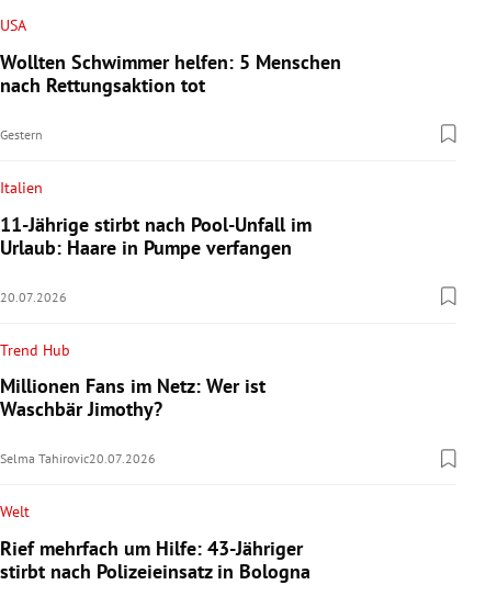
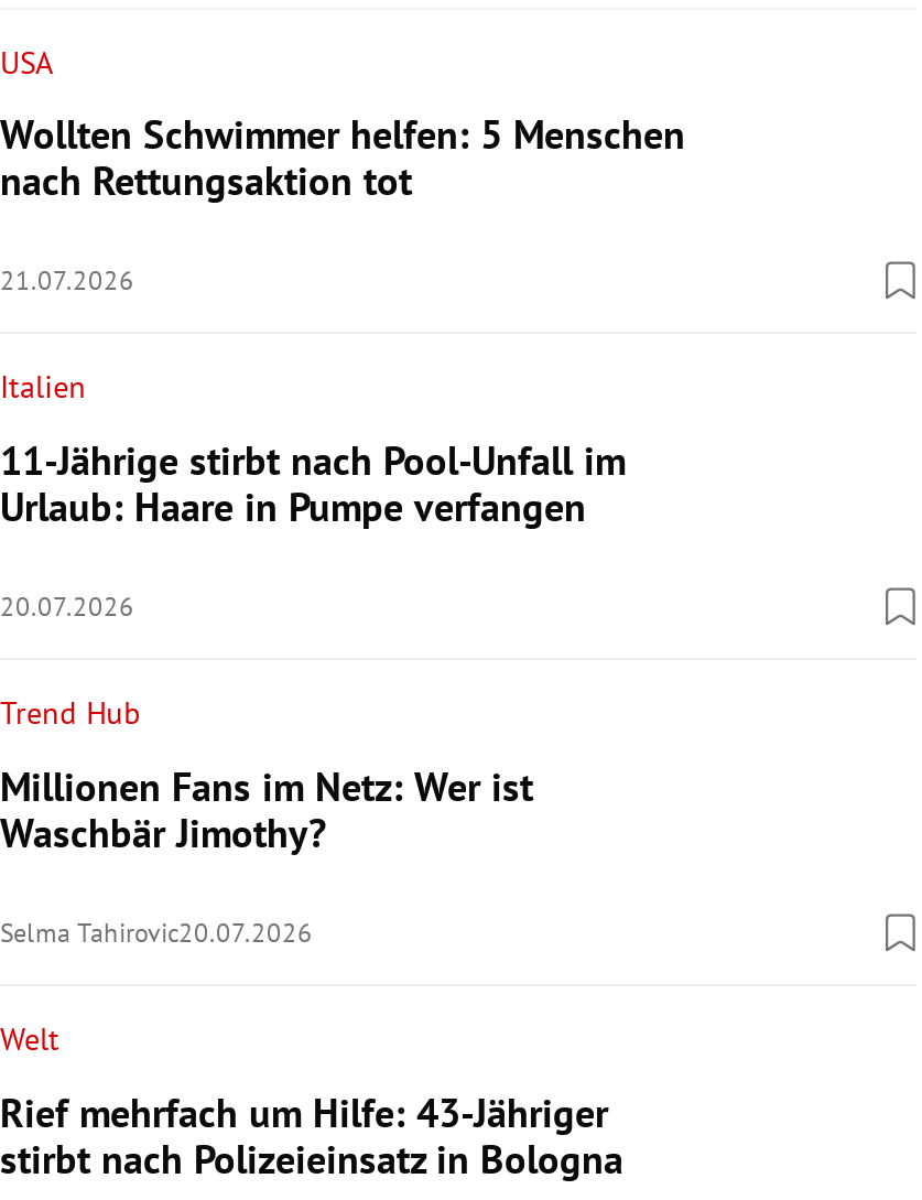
- Gestern
+ 21.07.2026
